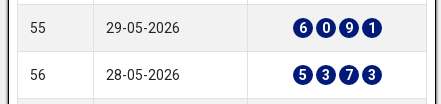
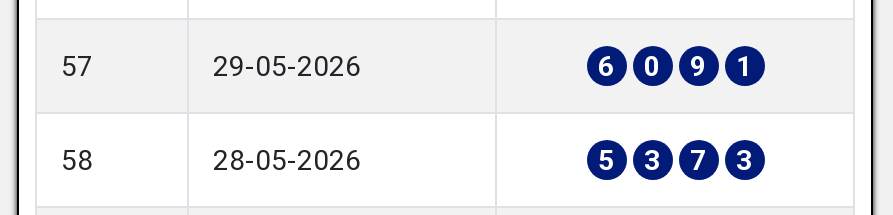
- 55
+ 57

- 56
+ 58
